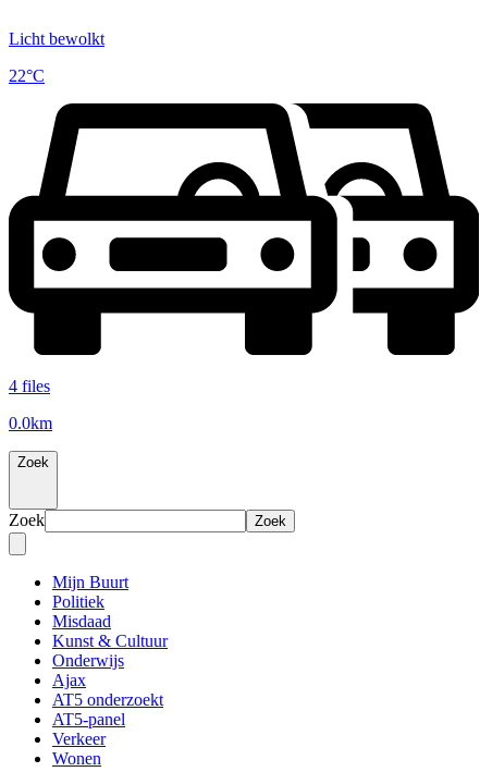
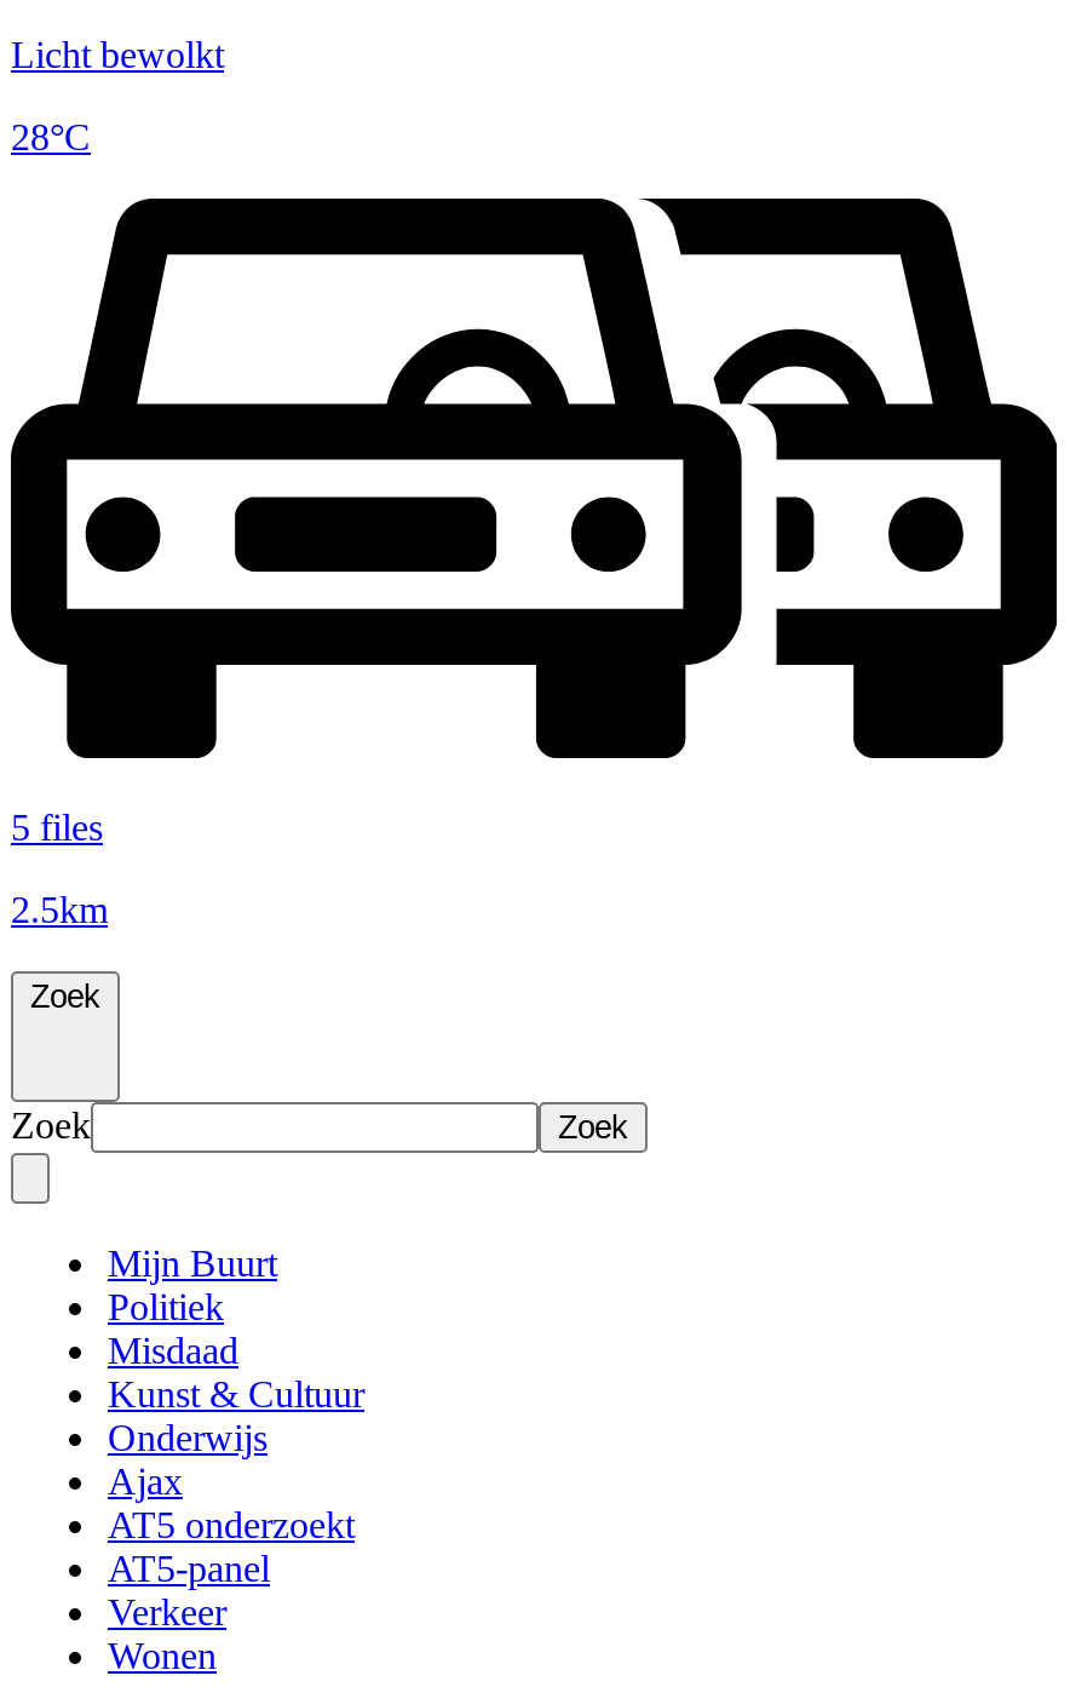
- 22°C
+ 28°C

- 4 files
+ 5 files

- 0.0km
+ 2.5km
